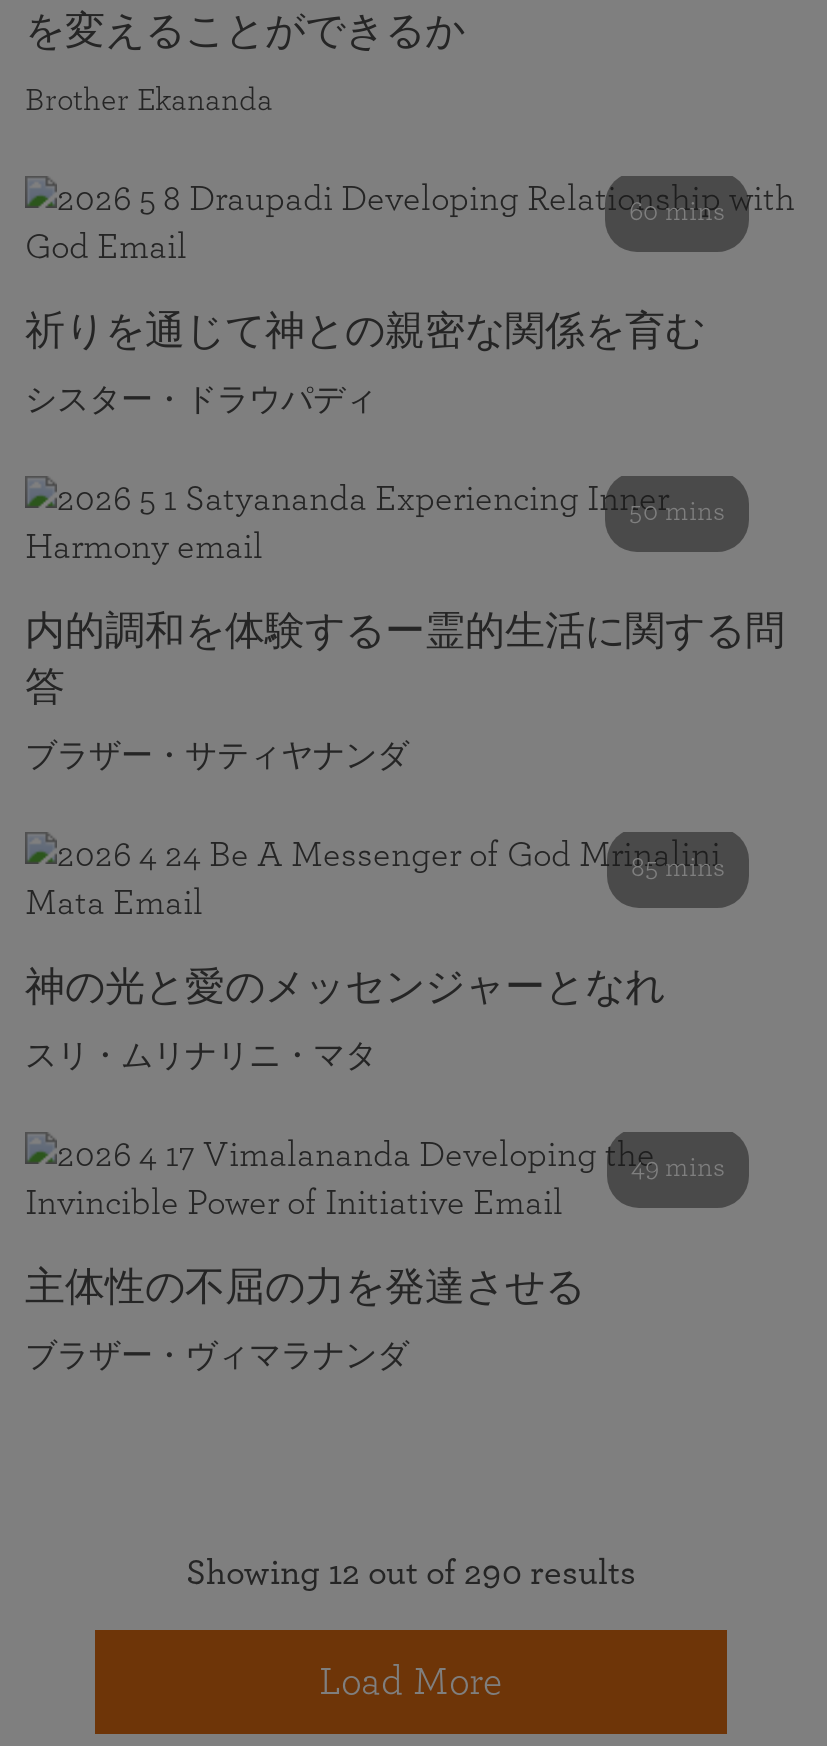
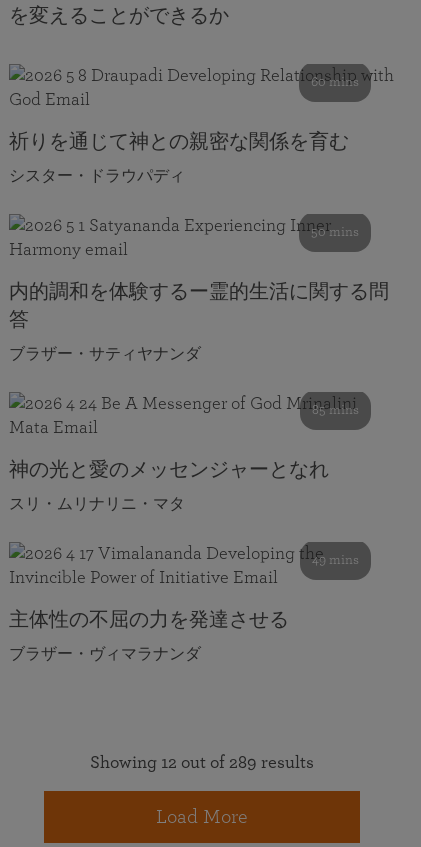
- Brother Ekananda

- Showing 12 out of 290 results
+ Showing 12 out of 289 results
